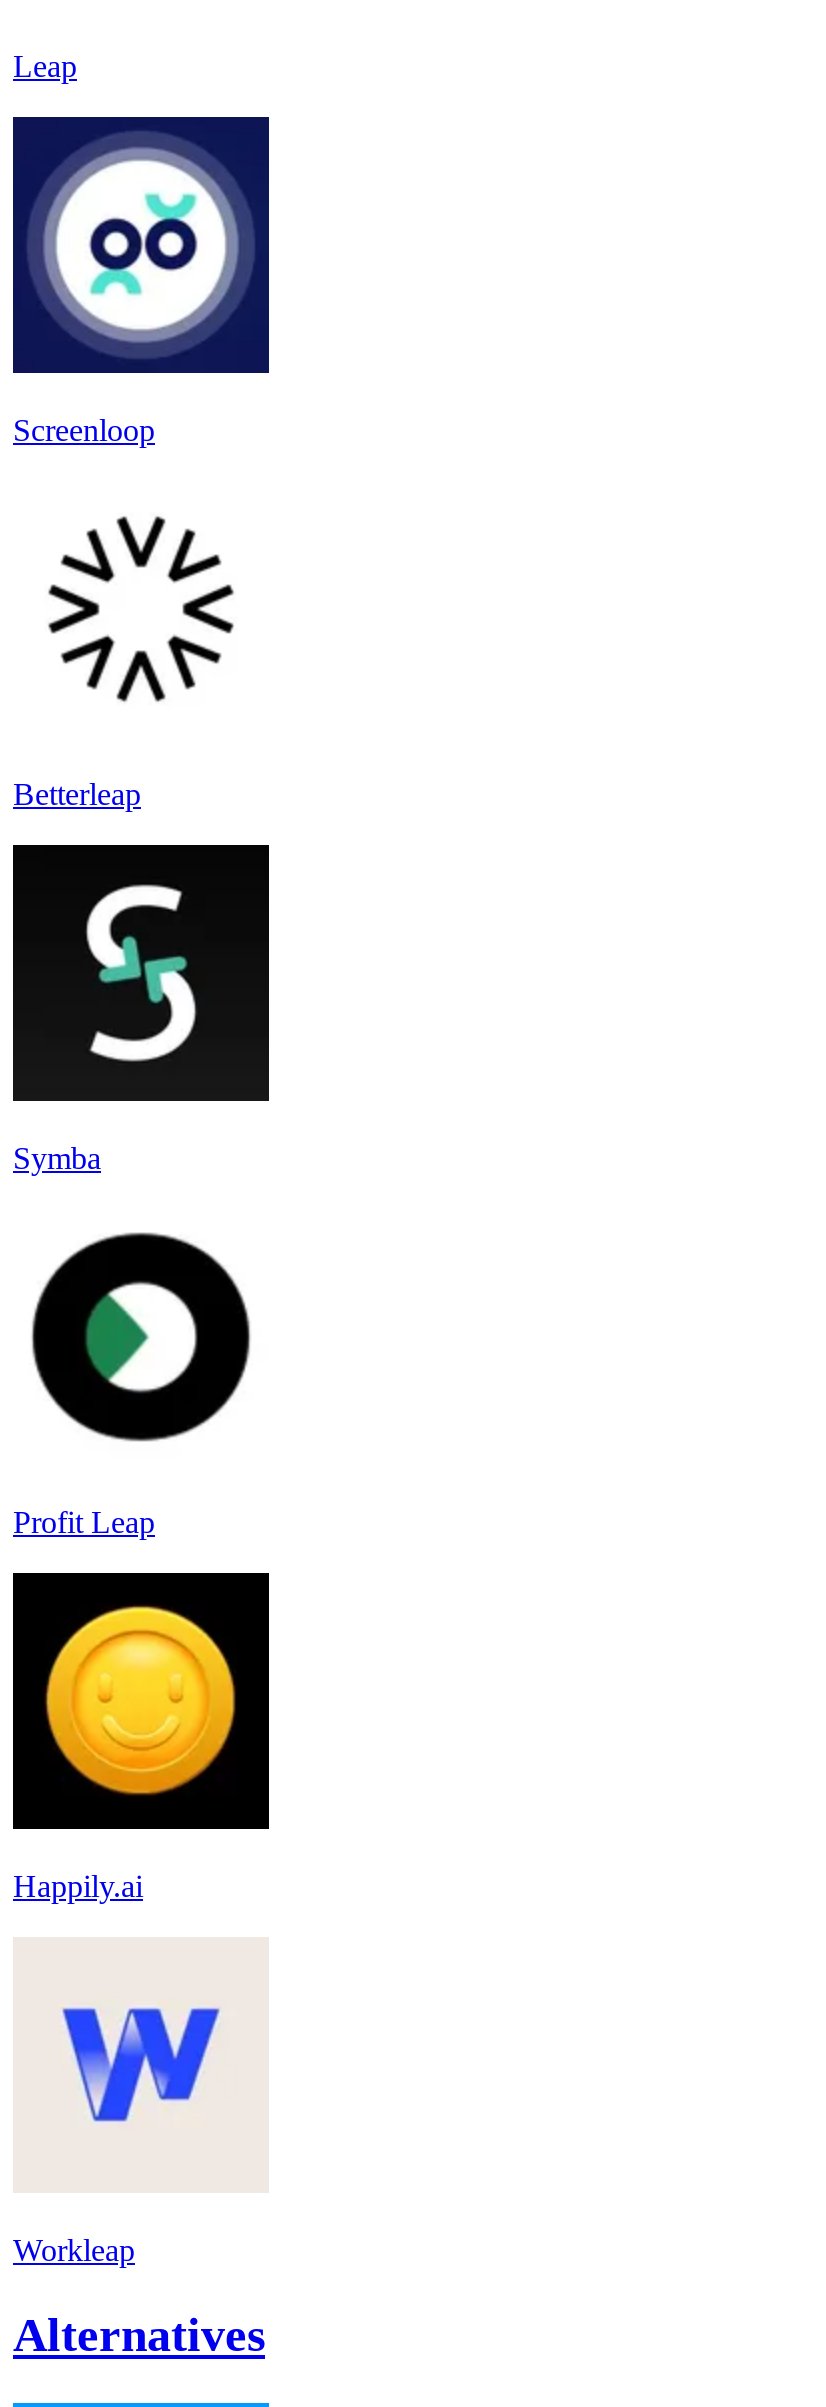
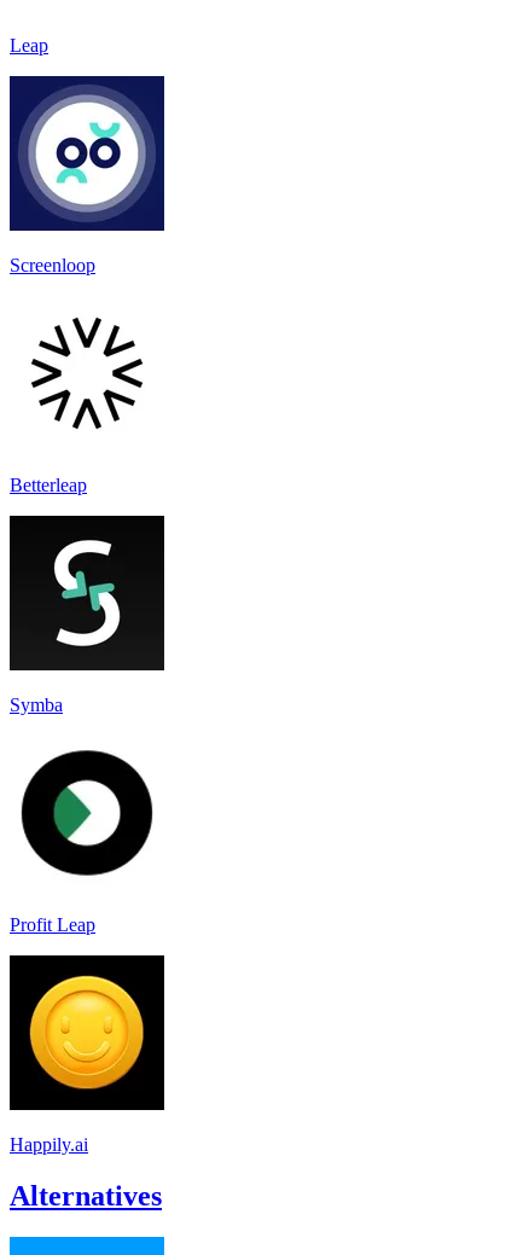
- [image]
- Workleap
